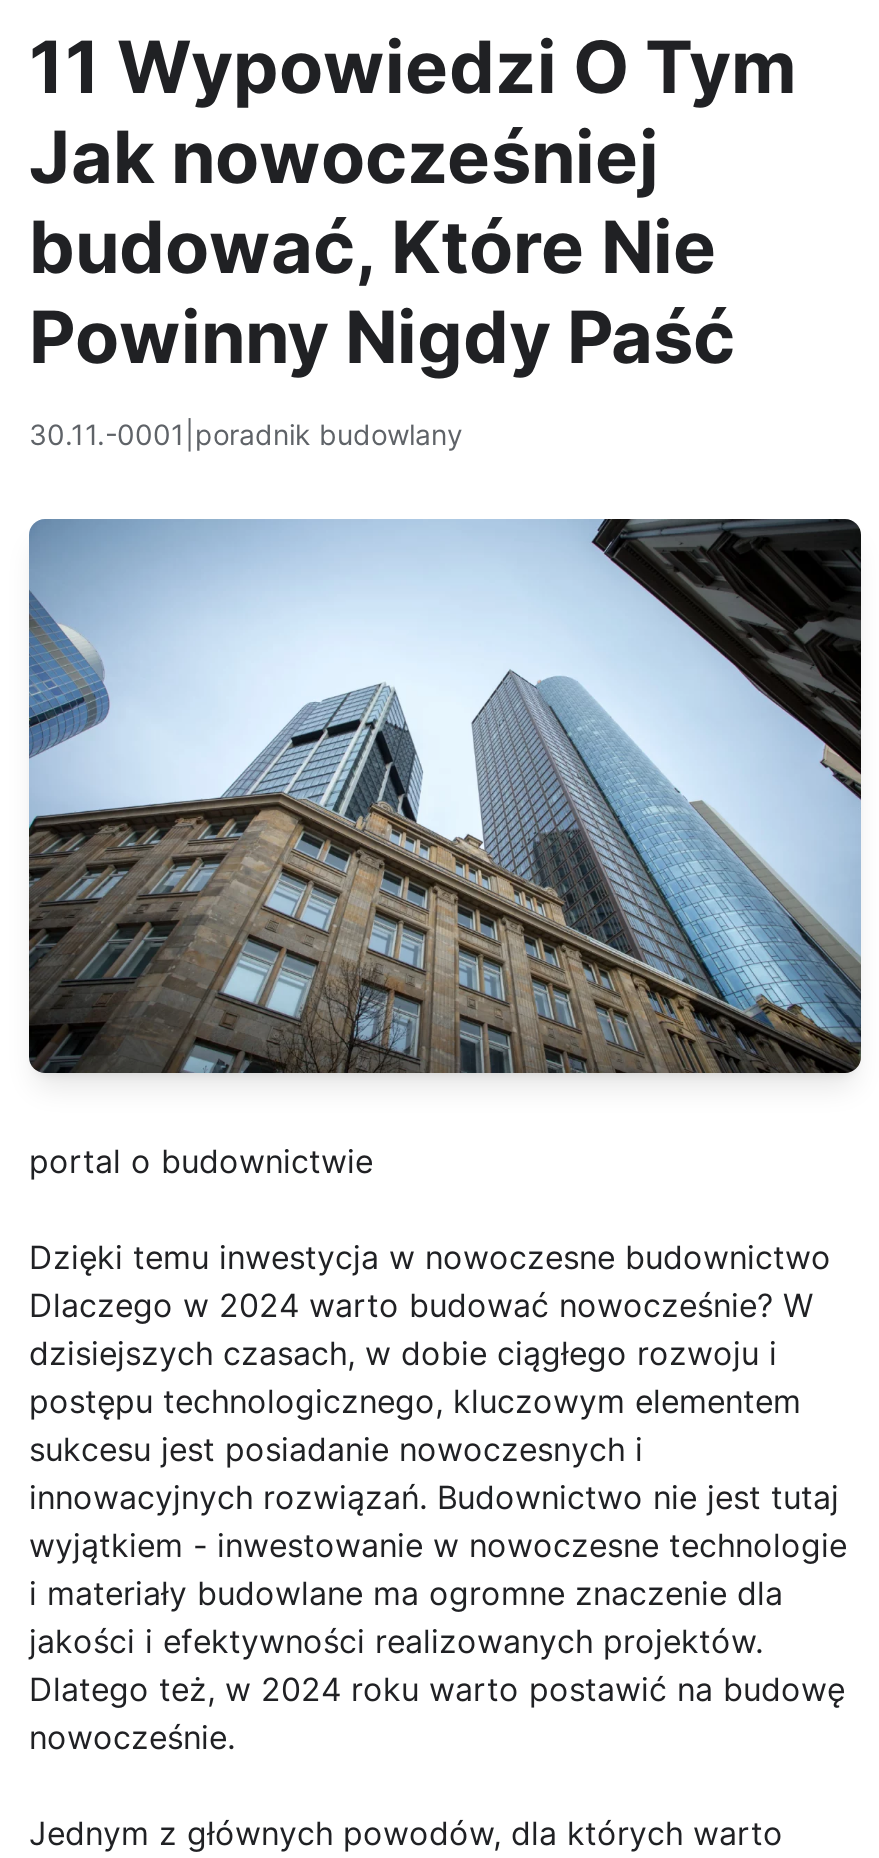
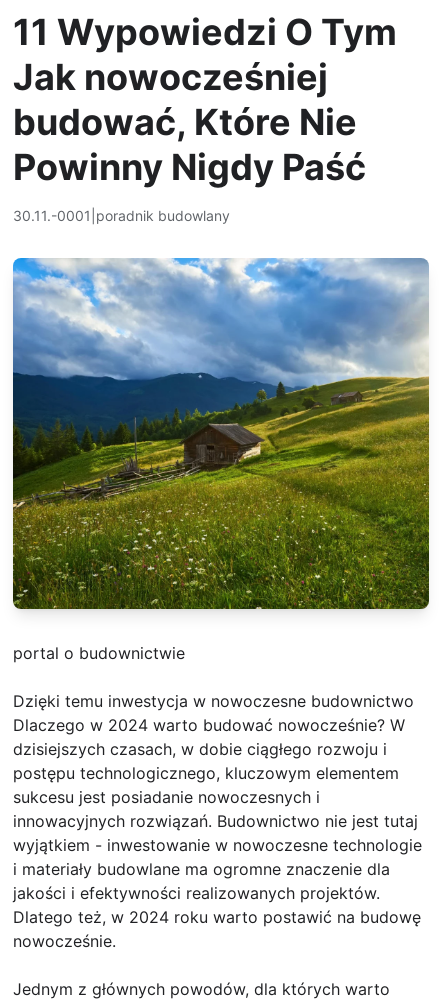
- [image]
+ [image]
